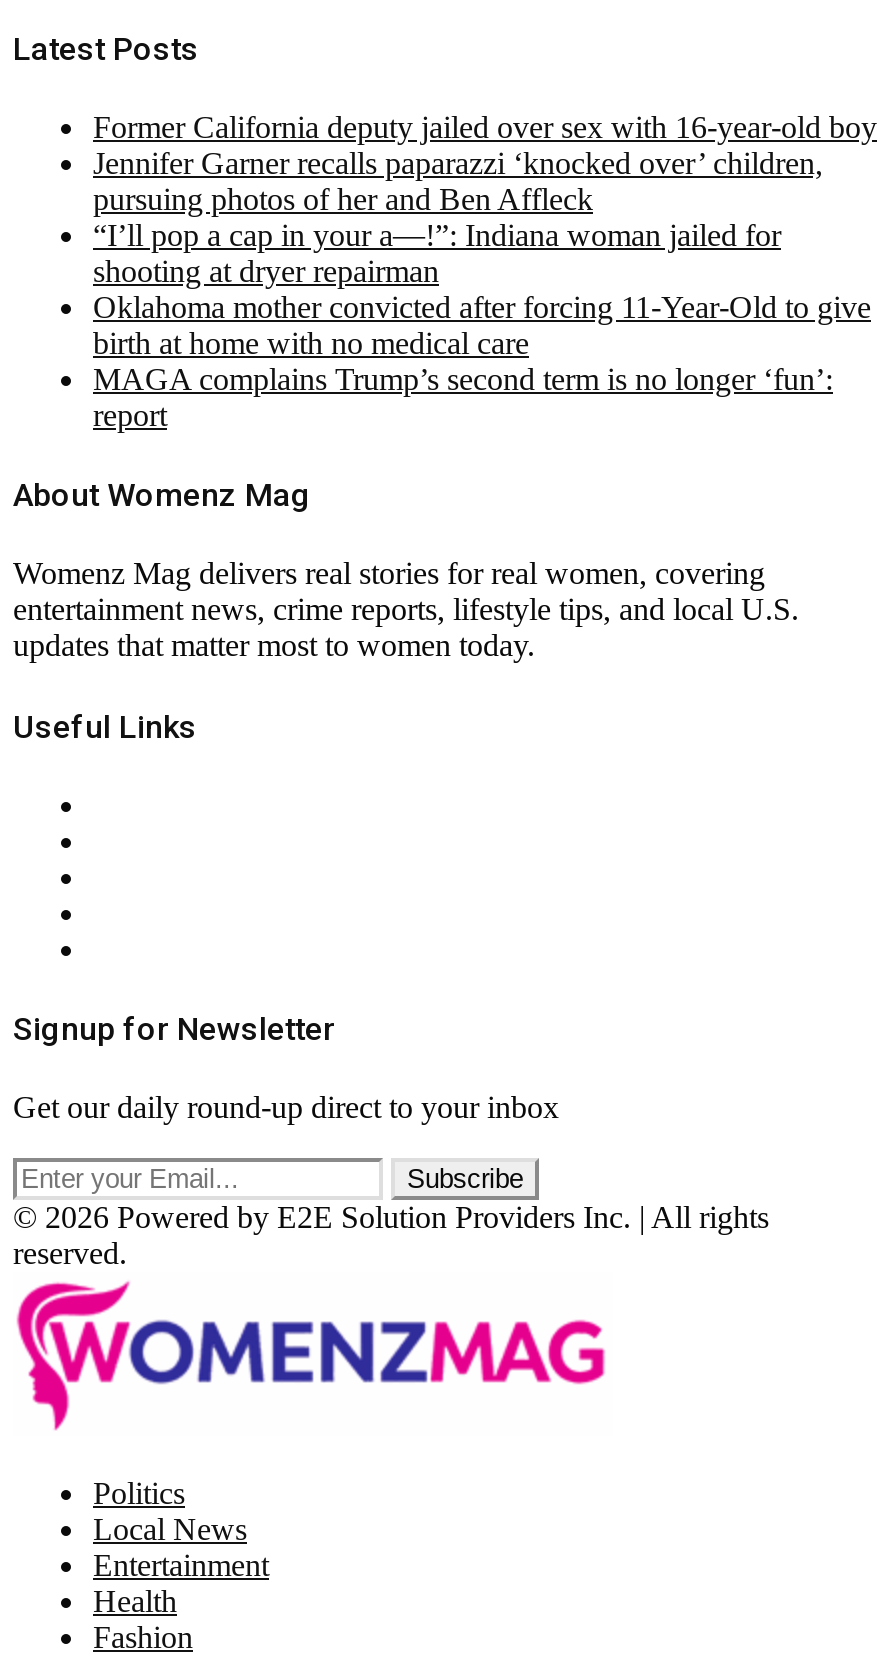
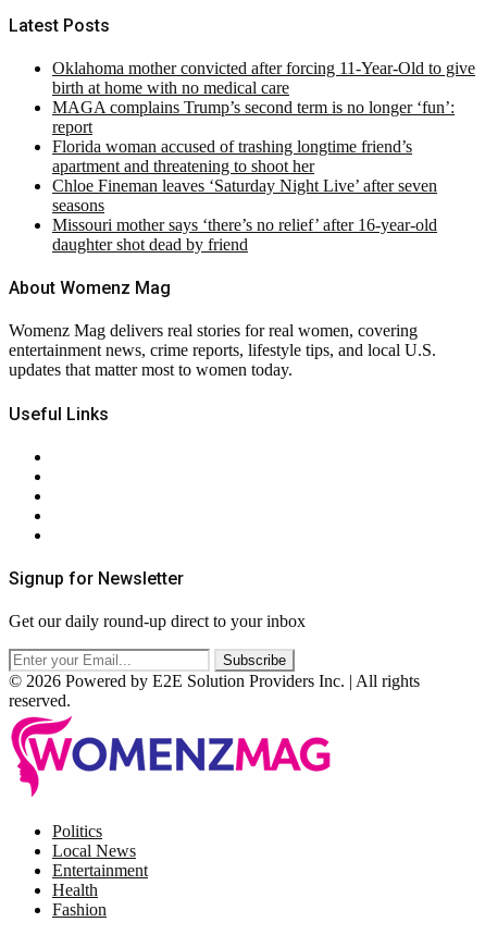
- Former California deputy jailed over sex with 16-year-old boy
- Jennifer Garner recalls paparazzi ‘knocked over’ children,
- pursuing photos of her and Ben Affleck
- “I’ll pop a cap in your a—!”: Indiana woman jailed for
- shooting at dryer repairman

moved up: Oklahoma mother convicted after forcing 11-Year-Old to give | birth at home with no medical care | MAGA complains Trump’s second term is no longer ‘fun’: | report

+ Florida woman accused of trashing longtime friend’s
+ apartment and threatening to shoot her
+ Chloe Fineman leaves ‘Saturday Night Live’ after seven
+ seasons
+ Missouri mother says ‘there’s no relief’ after 16-year-old
+ daughter shot dead by friend
